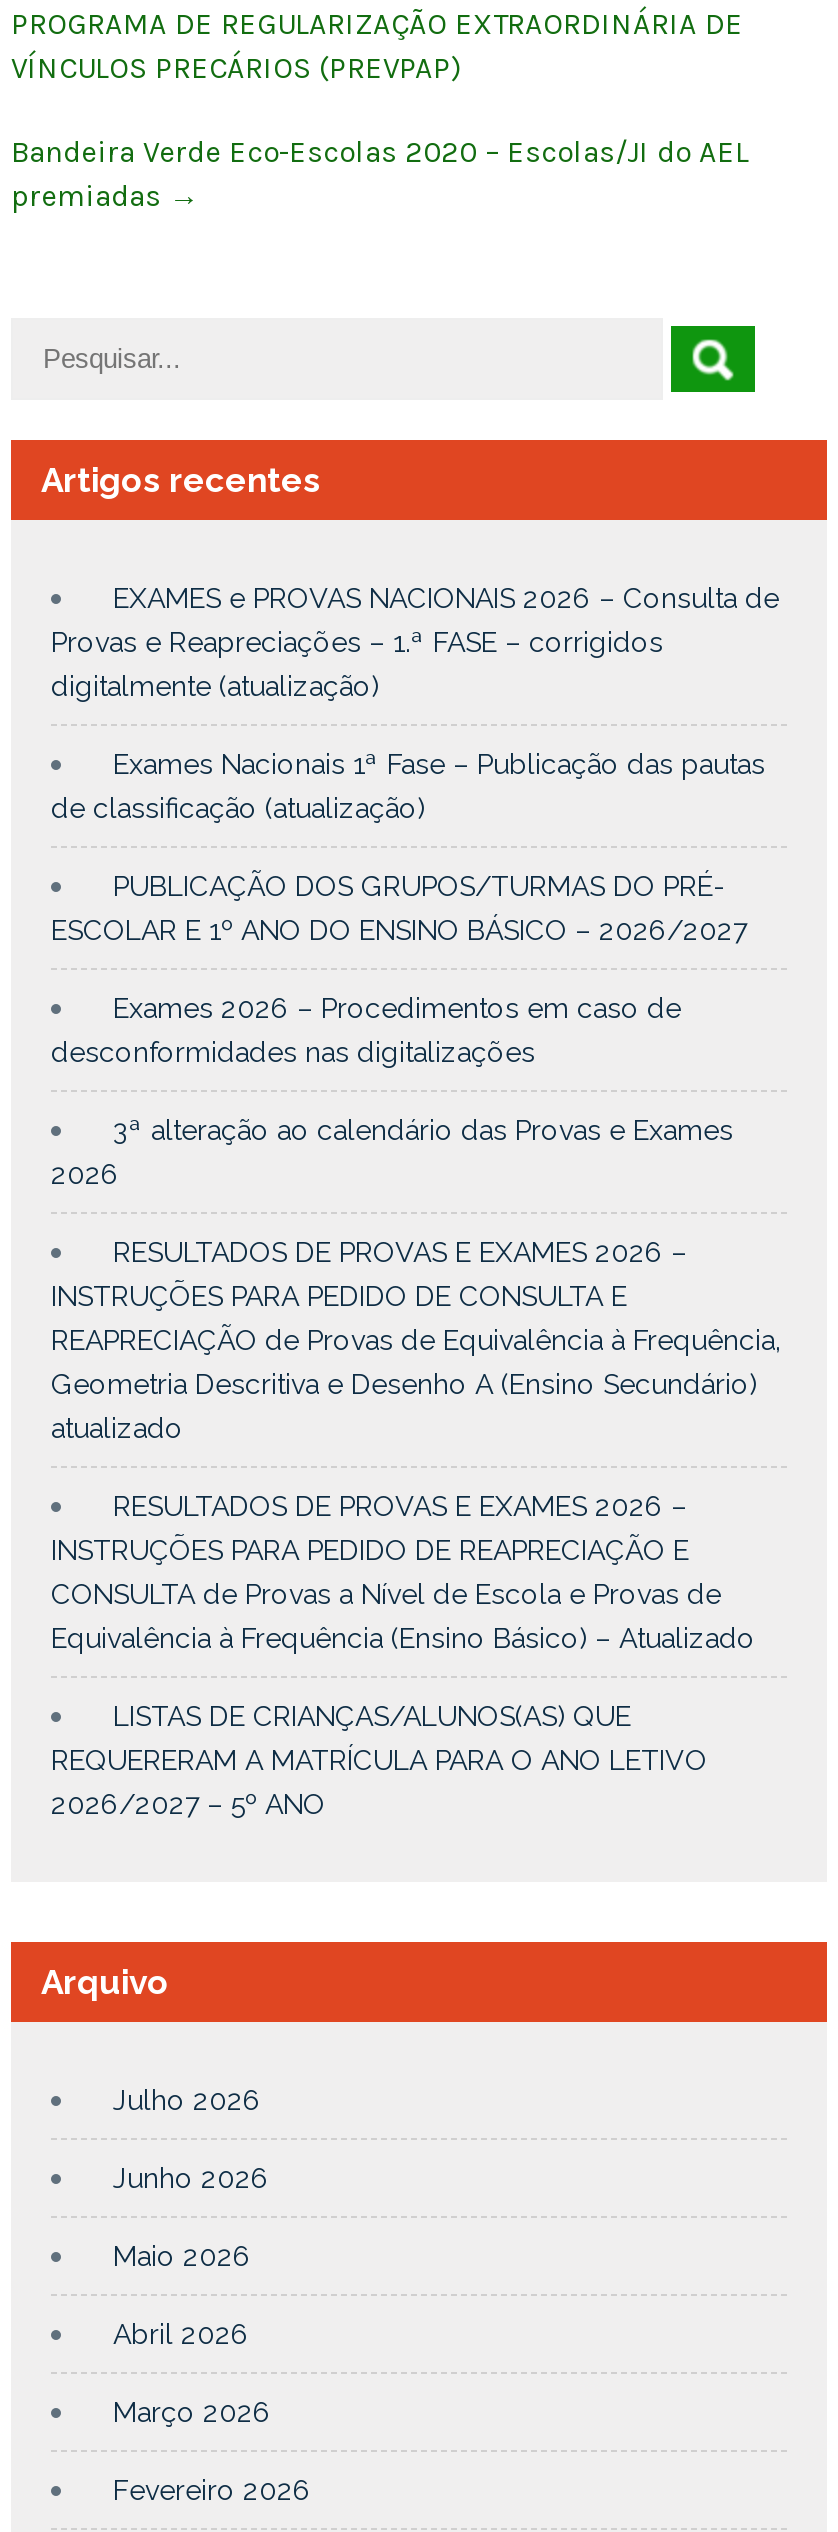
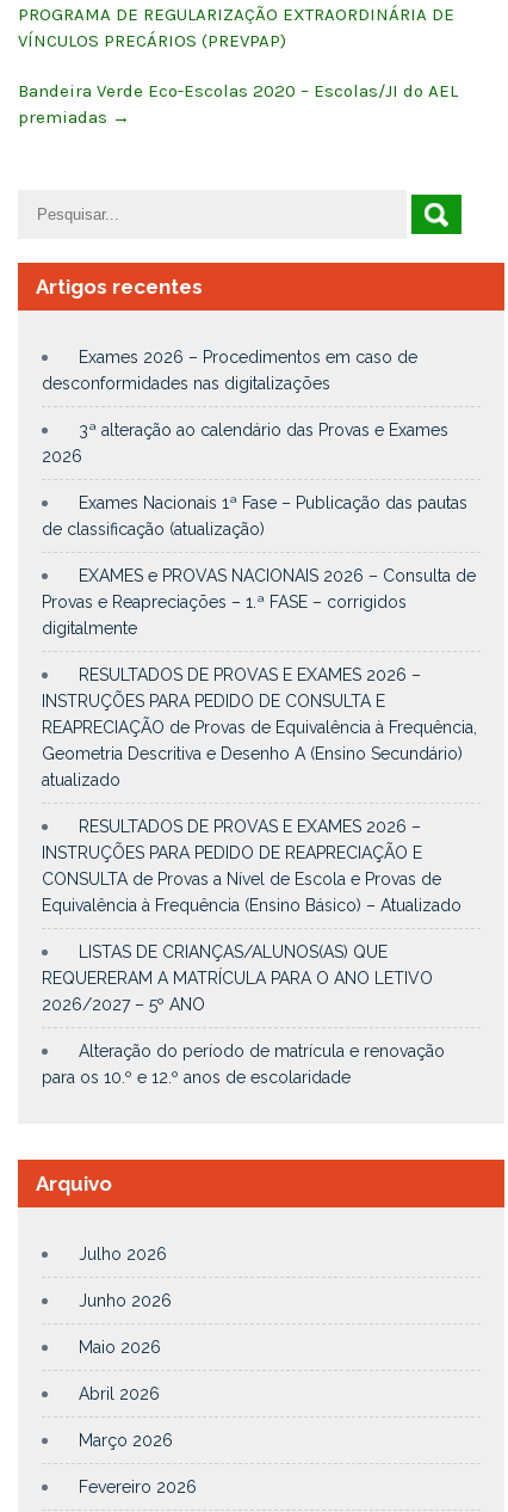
moved down: Exames Nacionais 1ª Fase – Publicação das pautas | de classificação (atualização) | EXAMES e PROVAS NACIONAIS 2026 – Consulta de | Provas e Reapreciações – 1.ª FASE – corrigidos

- digitalmente (atualização)
- PUBLICAÇÃO DOS GRUPOS/TURMAS DO PRÉ-
- ESCOLAR E 1º ANO DO ENSINO BÁSICO – 2026/2027

moved up: Exames 2026 – Procedimentos em caso de | desconformidades nas digitalizações | 3ª alteração ao calendário das Provas e Exames | 2026

+ digitalmente

moved up: RESULTADOS DE PROVAS E EXAMES 2026 – | INSTRUÇÕES PARA PEDIDO DE CONSULTA E | REAPRECIAÇÃO de Provas de Equivalência à Frequência, | ... | REQUERERAM A MATRÍCULA PARA O ANO LETIVO | 2026/2027 – 5º ANO

+ Alteração do período de matrícula e renovação
+ para os 10.º e 12.º anos de escolaridade
